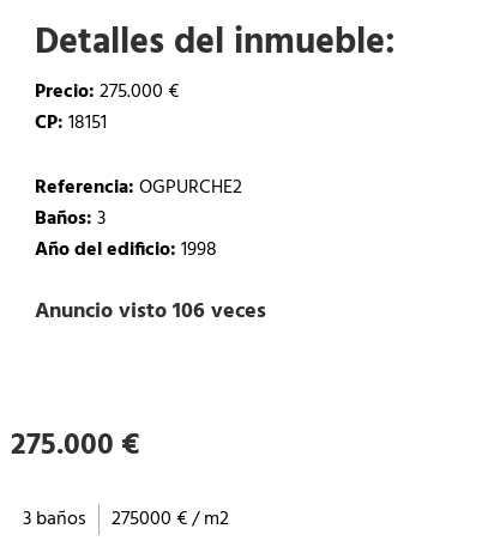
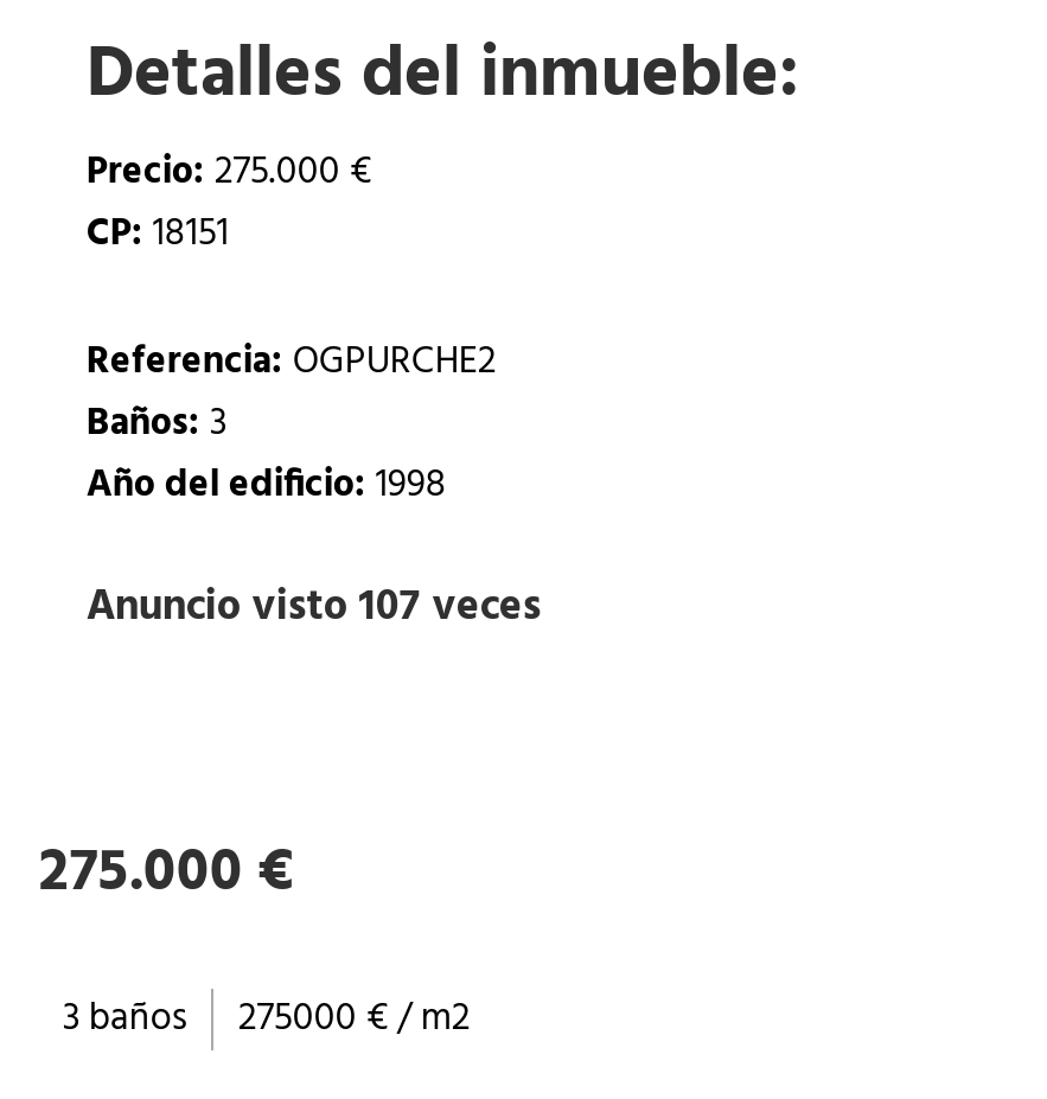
- Anuncio visto 106 veces
+ Anuncio visto 107 veces
